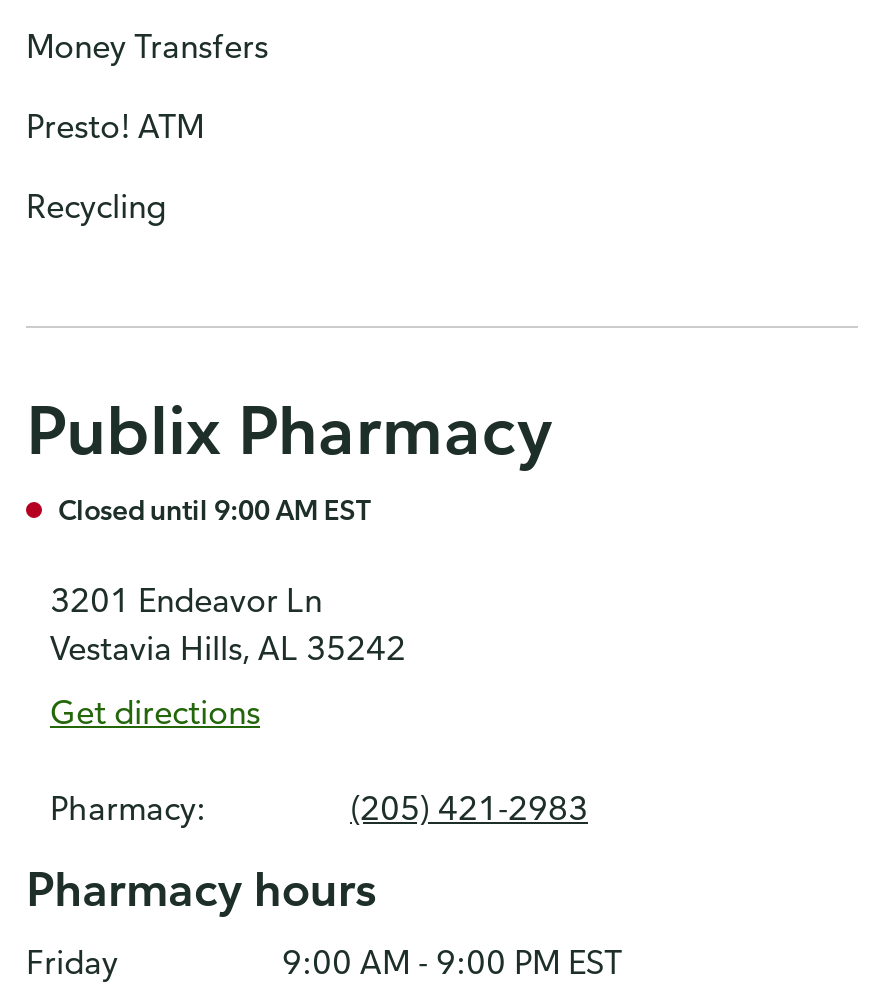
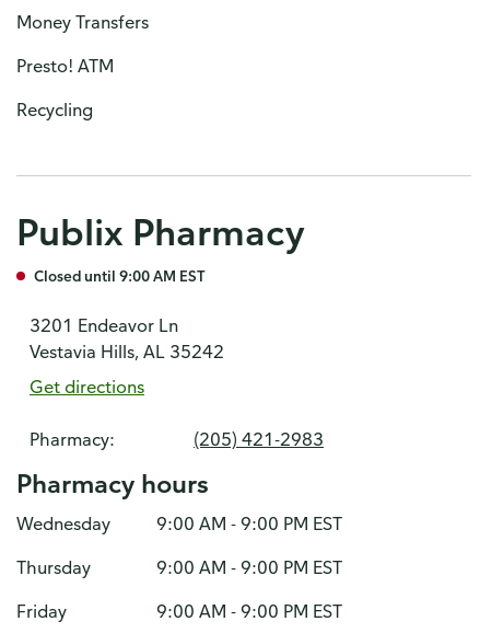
+ Wednesday
+ 9:00 AM - 9:00 PM EST
+ Thursday
+ 9:00 AM - 9:00 PM EST
